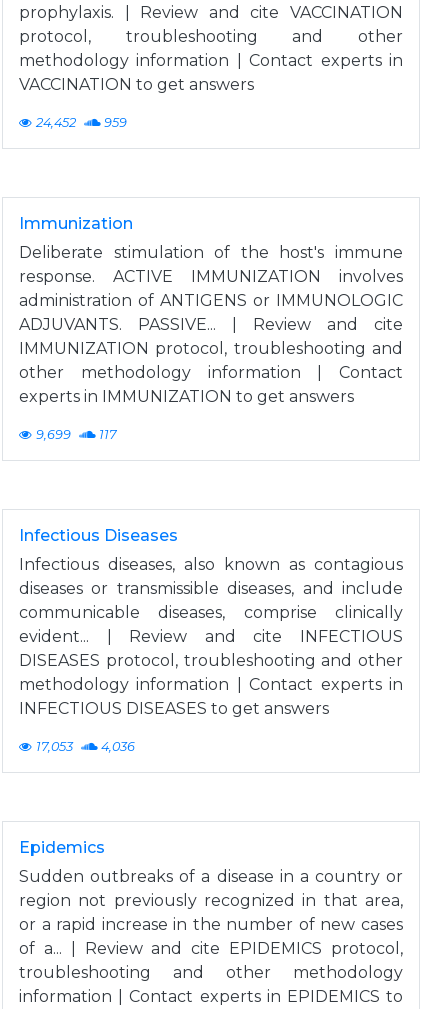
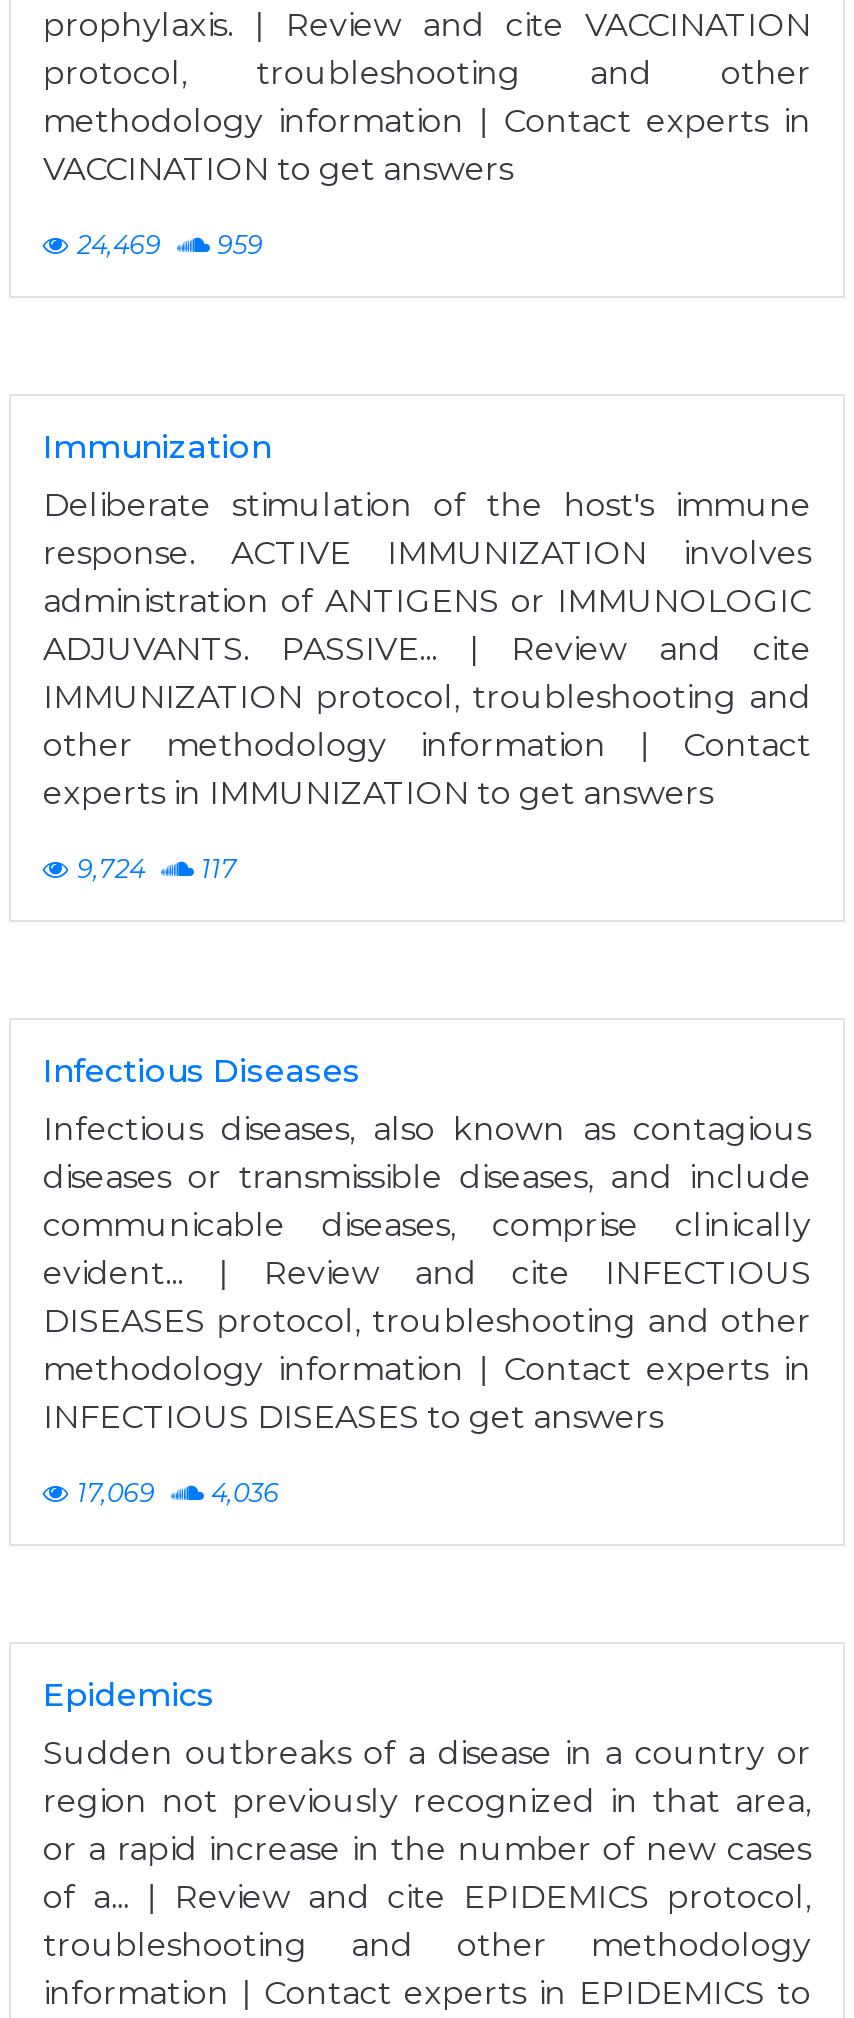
- 24,452 959
+ 24,469 959

- 9,699 117
+ 9,724 117

- 17,053 4,036
+ 17,069 4,036
